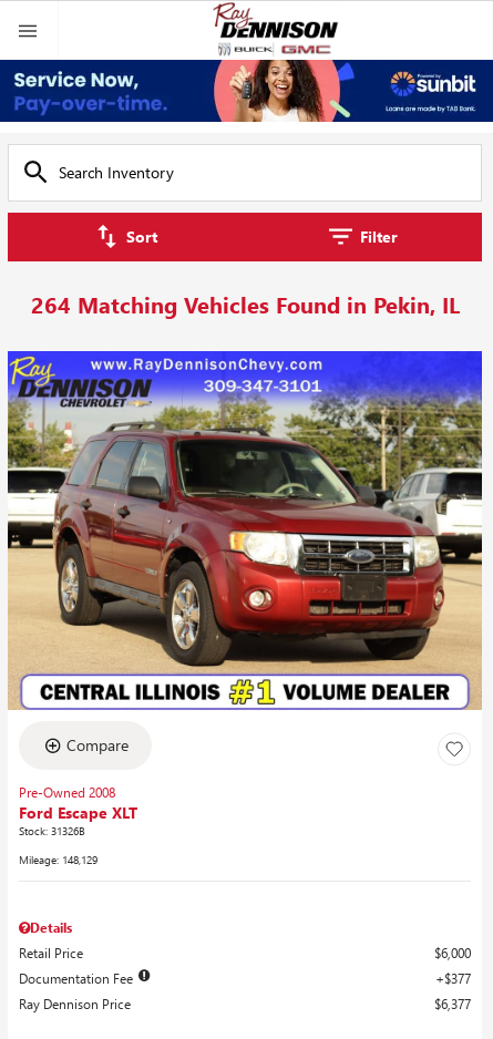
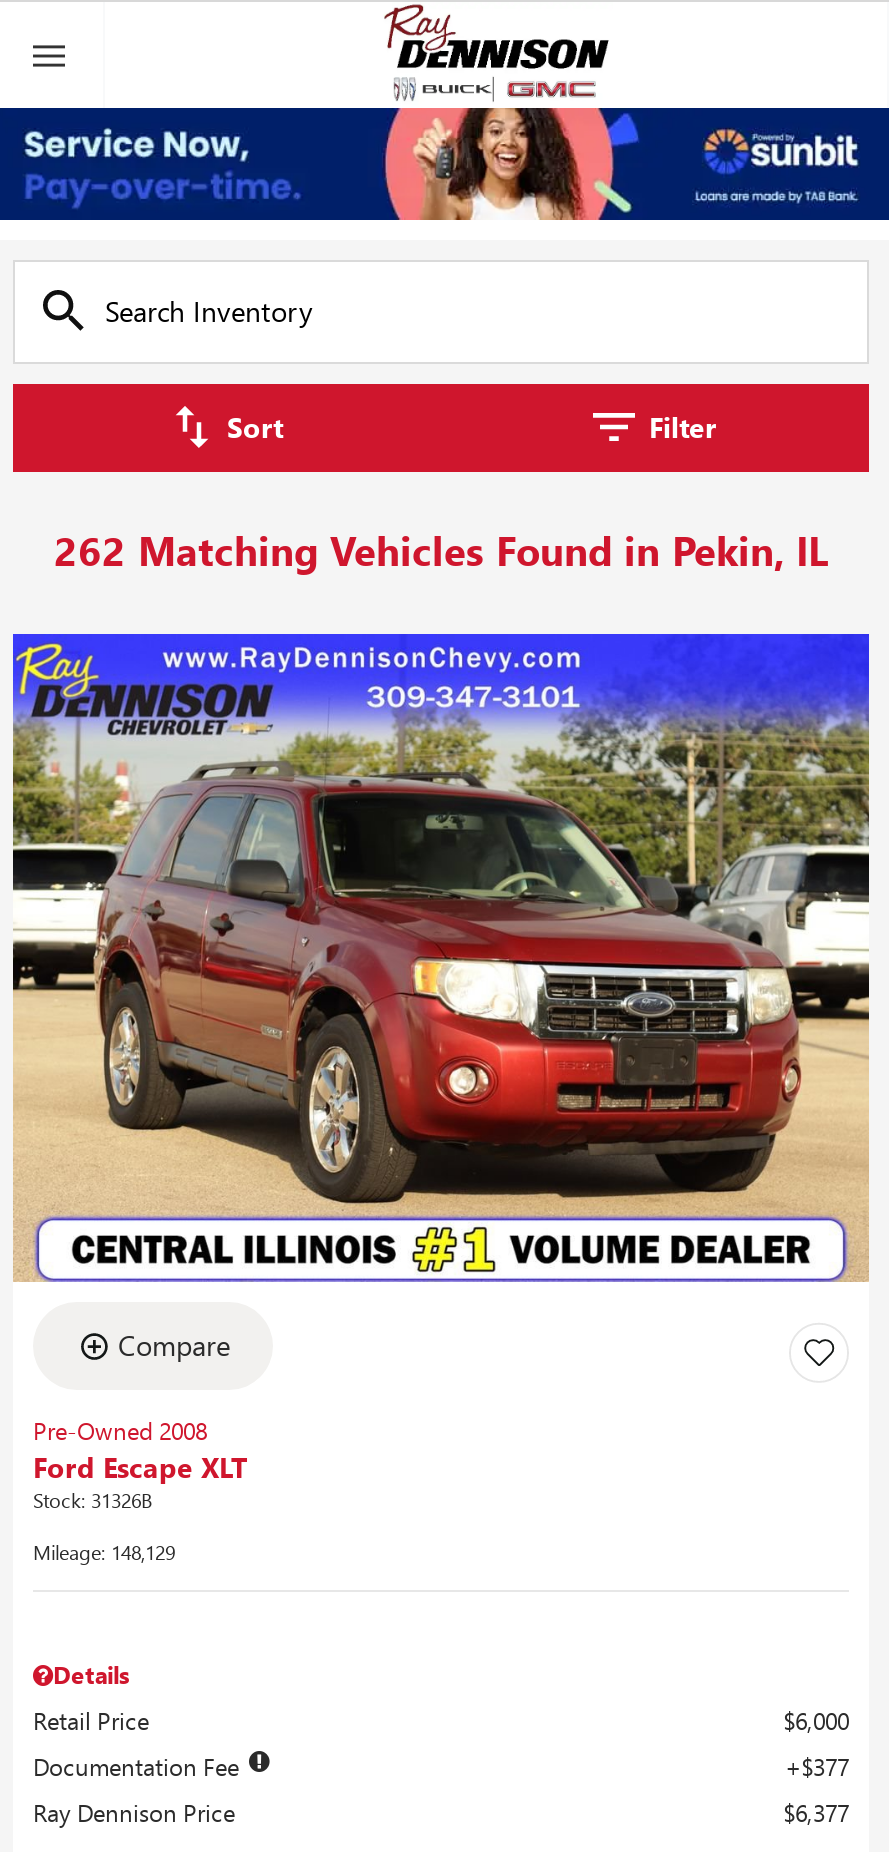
- 264 Matching Vehicles Found in Pekin, IL
+ 262 Matching Vehicles Found in Pekin, IL
